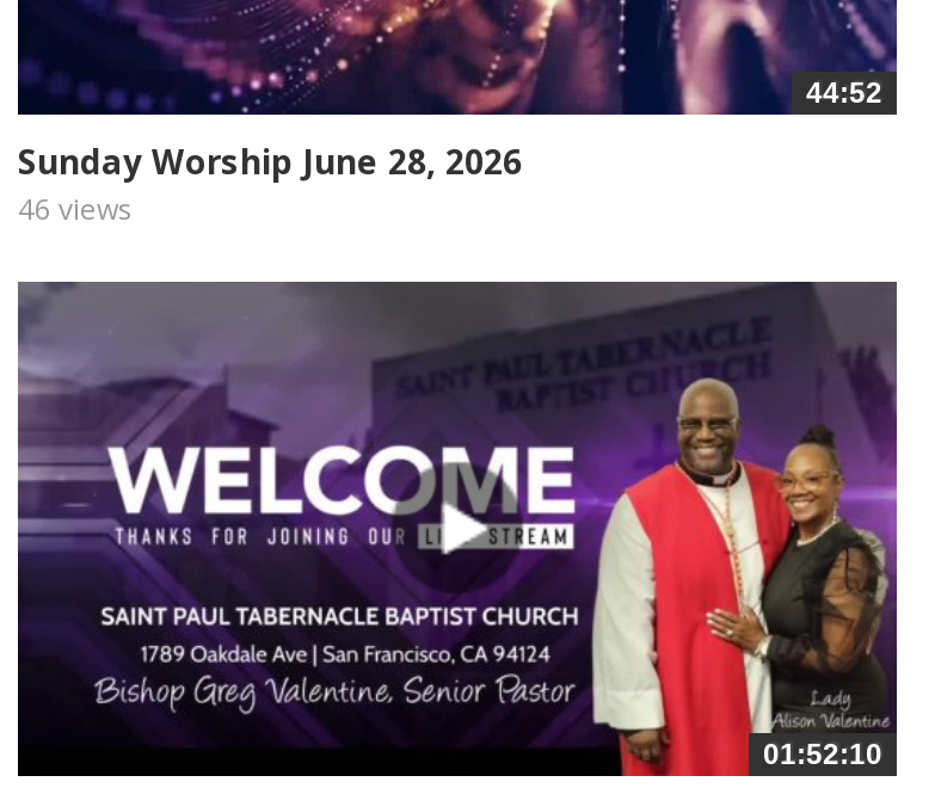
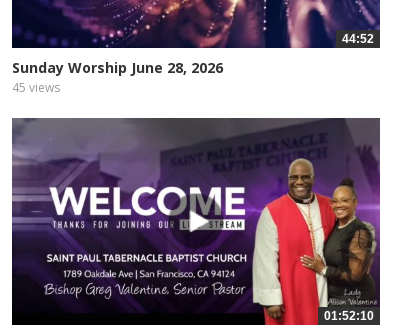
- 46 views
+ 45 views
